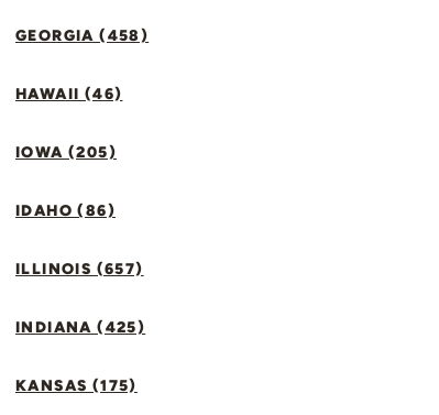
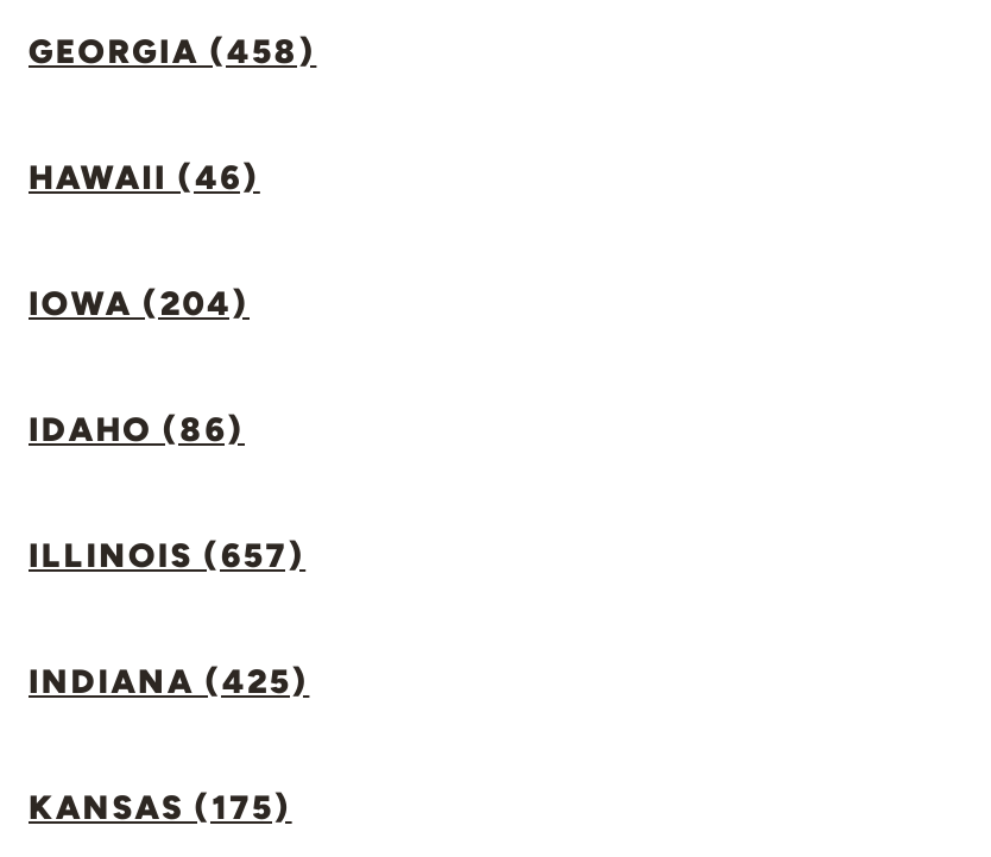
- IOWA (205)
+ IOWA (204)
